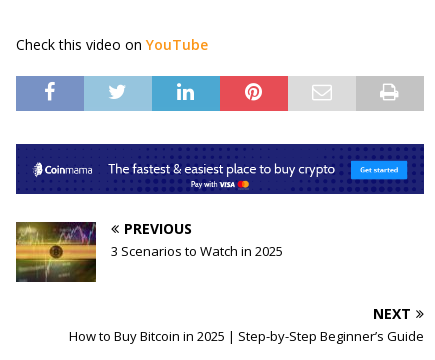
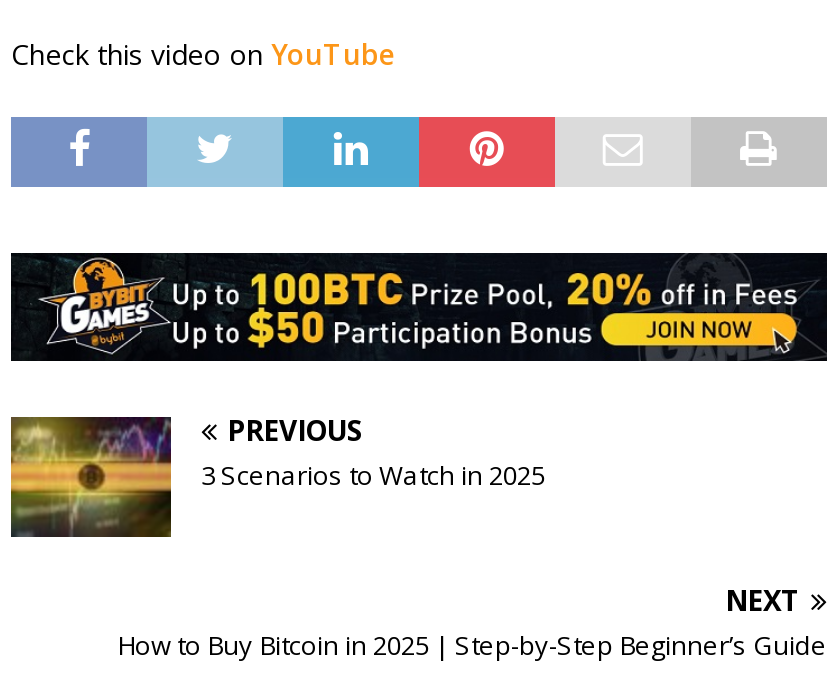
- [image]
+ [image]
